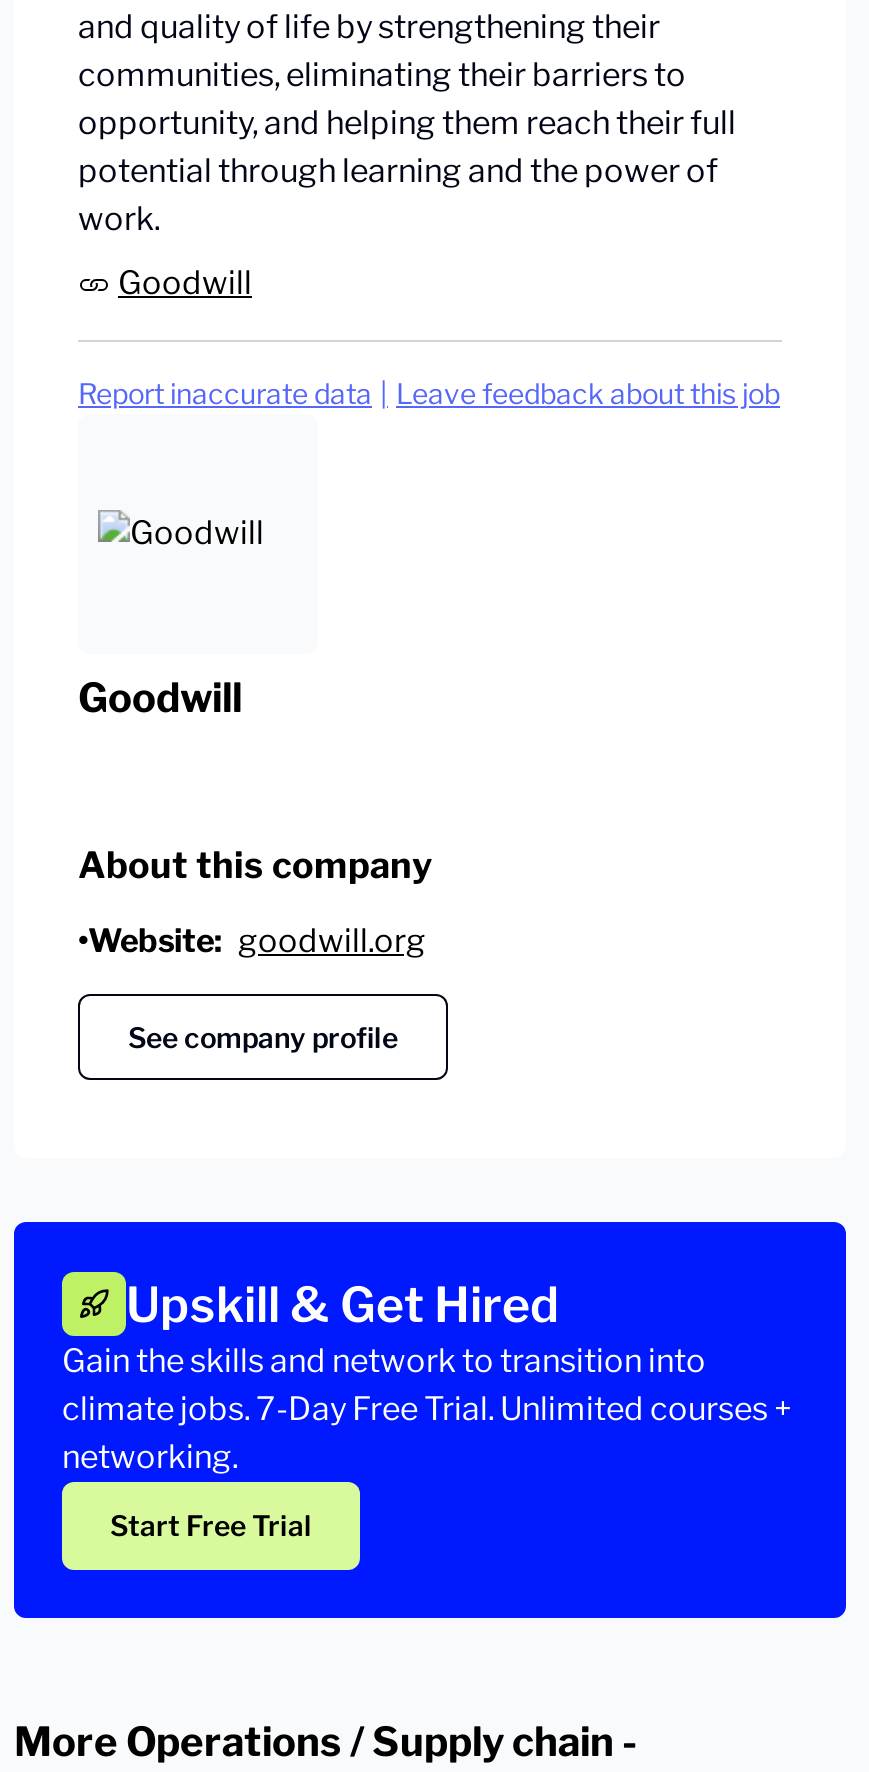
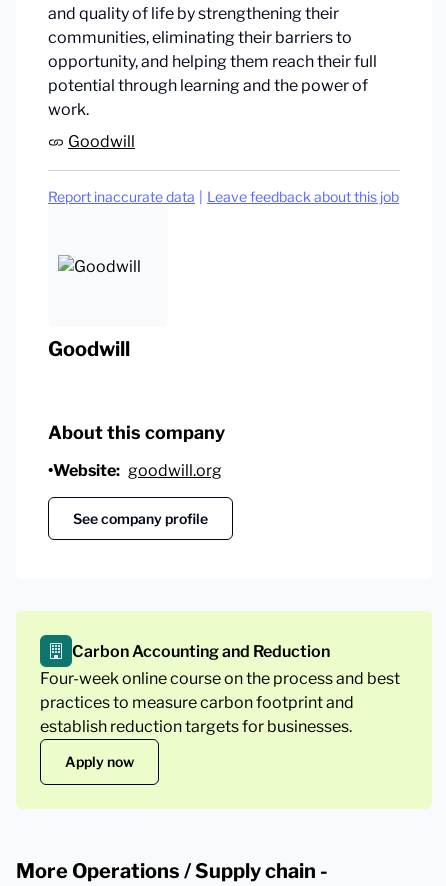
- [image]
- Upskill & Get Hired
- Gain the skills and network to transition into
- climate jobs. 7-Day Free Trial. Unlimited courses +
- networking.
+ [image]
+ Carbon Accounting and Reduction
+ Four-week online course on the process and best
+ practices to measure carbon footprint and
+ establish reduction targets for businesses.

- Start Free Trial
+ Apply now
